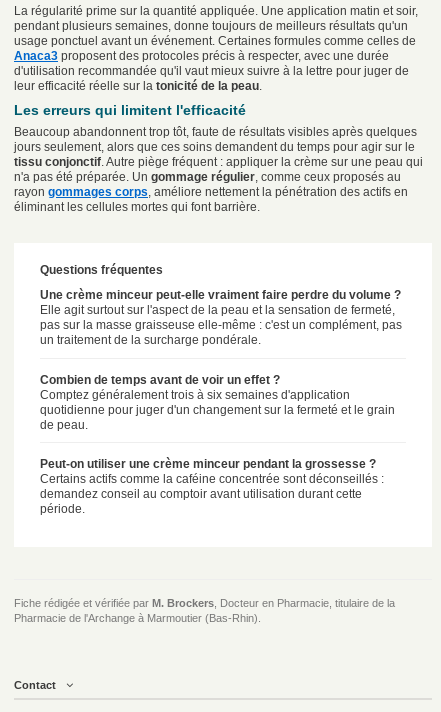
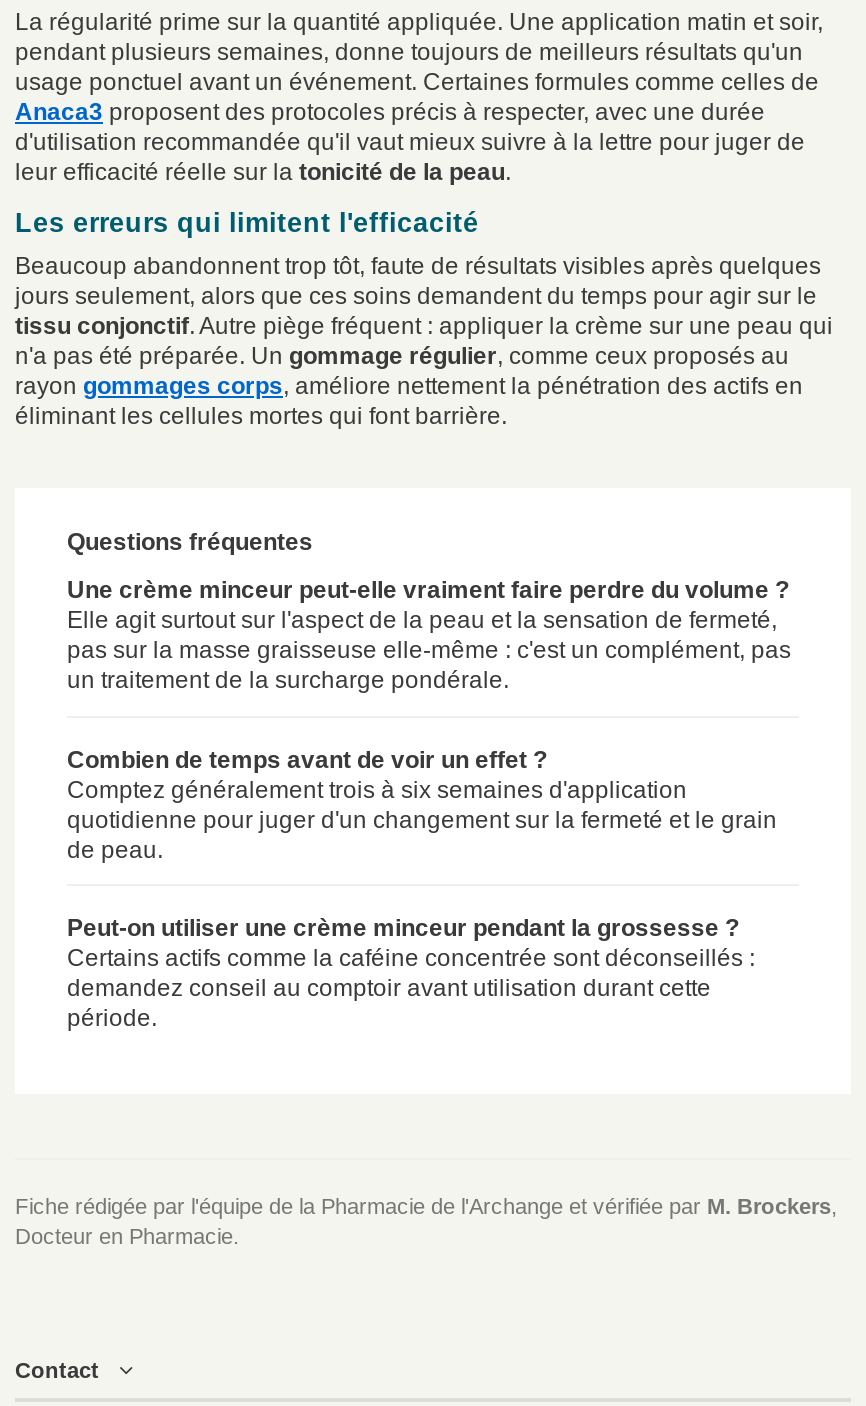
- Fiche rédigée et vérifiée par M. Brockers, Docteur en Pharmacie, titulaire de la
- Pharmacie de l'Archange à Marmoutier (Bas-Rhin).
+ Fiche rédigée par l'équipe de la Pharmacie de l'Archange et vérifiée par M. Brockers,
+ Docteur en Pharmacie.
